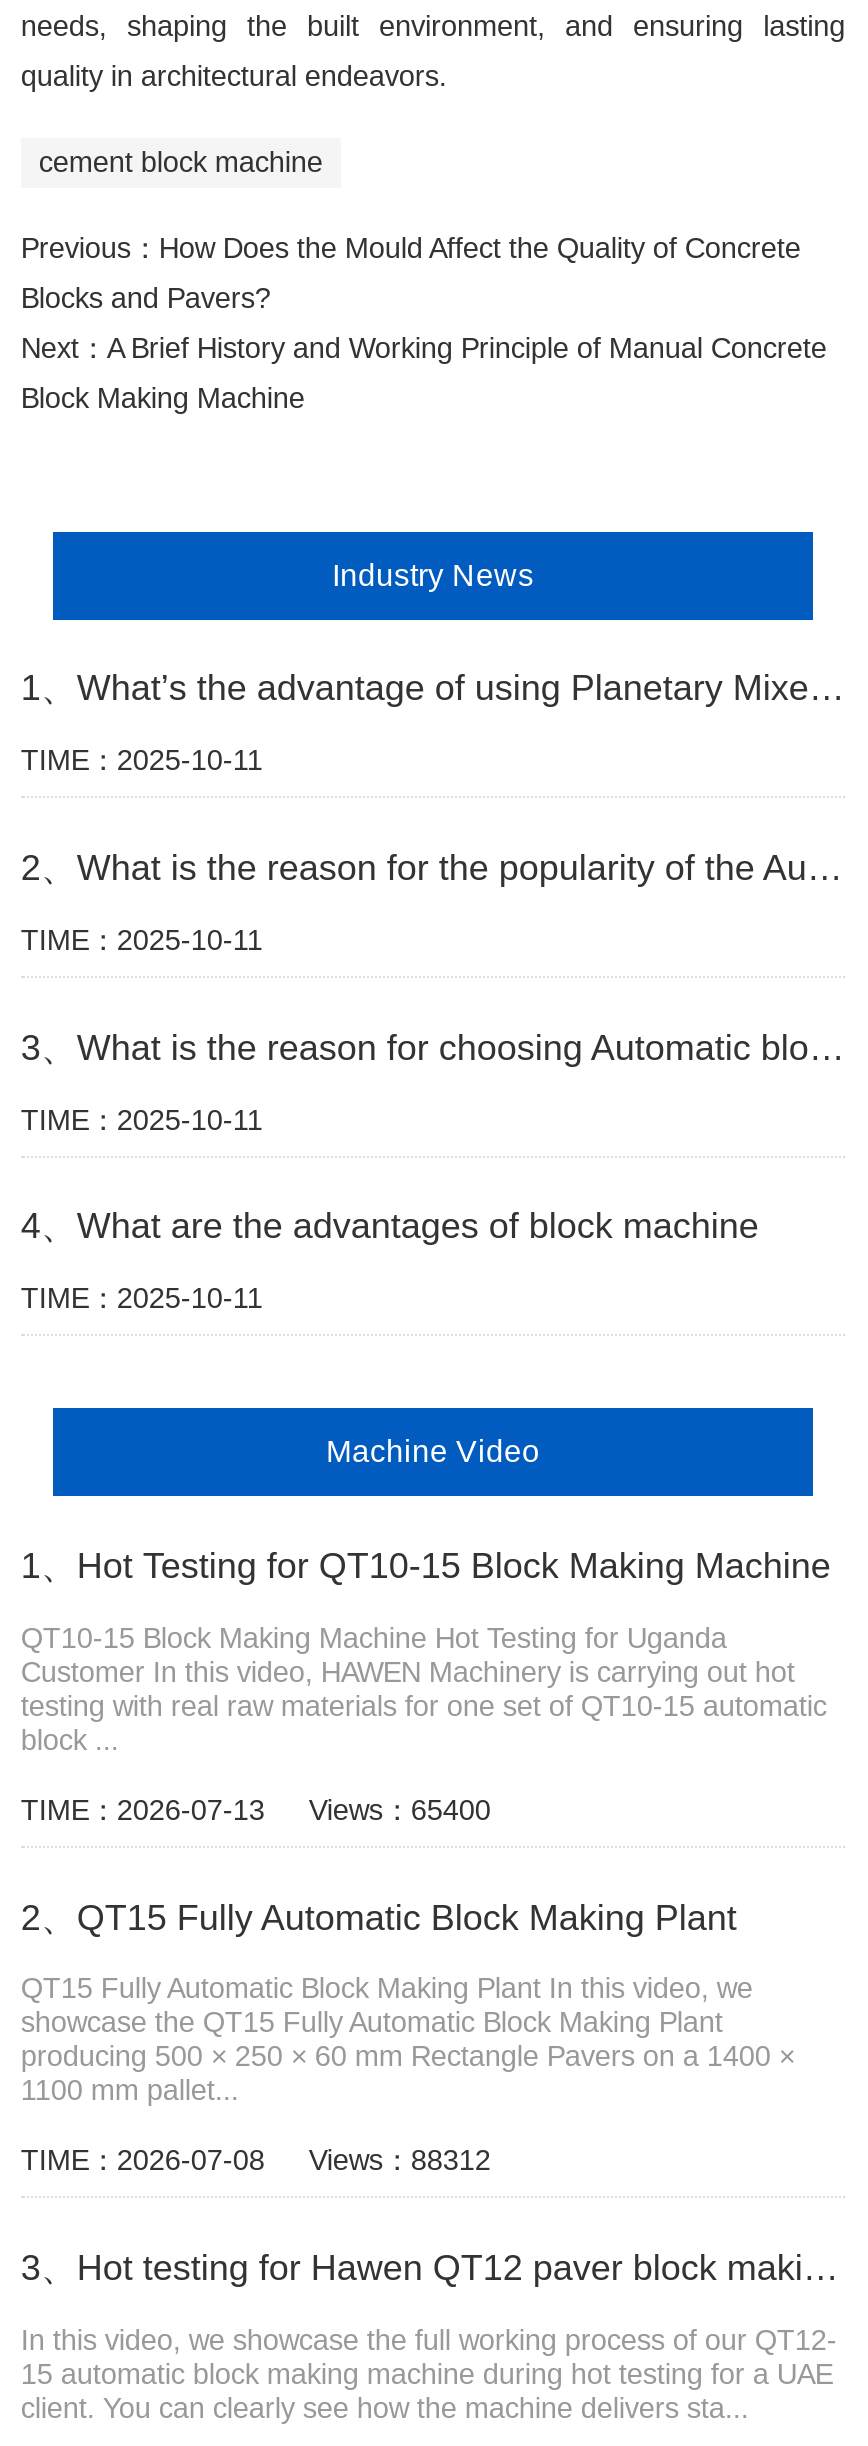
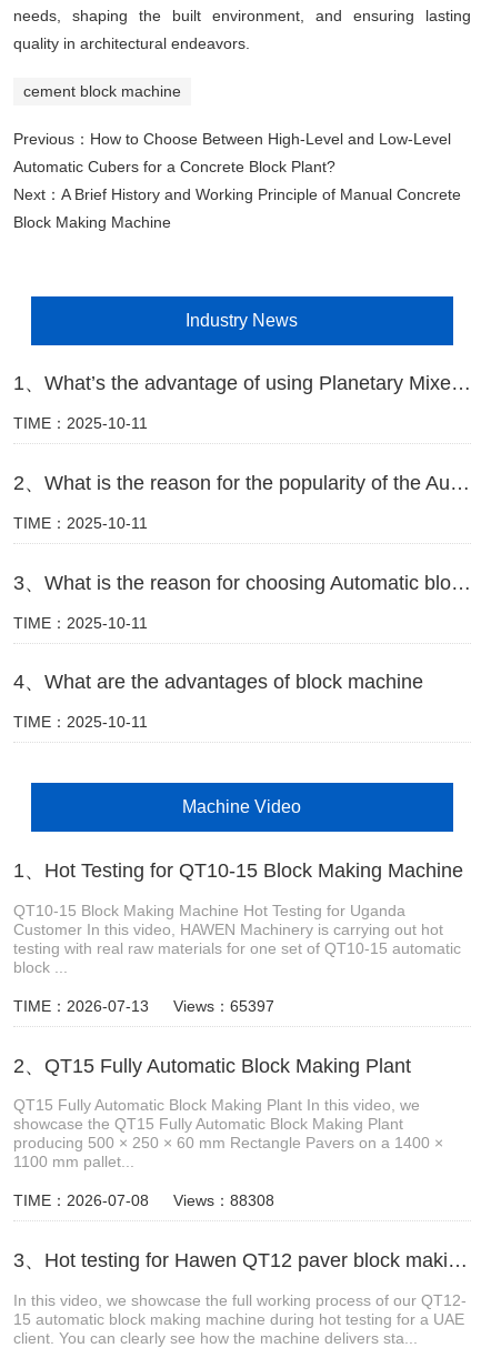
- Previous：How Does the Mould Affect the Quality of Concrete
+ Previous：How to Choose Between High-Level and Low-Level

- Blocks and Pavers?
+ Automatic Cubers for a Concrete Block Plant?

- TIME：2026-07-13 Views：65400
+ TIME：2026-07-13 Views：65397

- TIME：2026-07-08 Views：88312
+ TIME：2026-07-08 Views：88308
